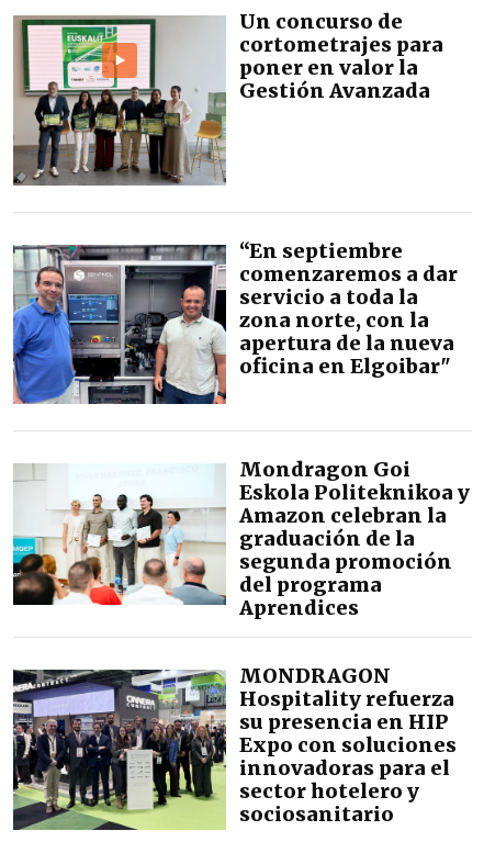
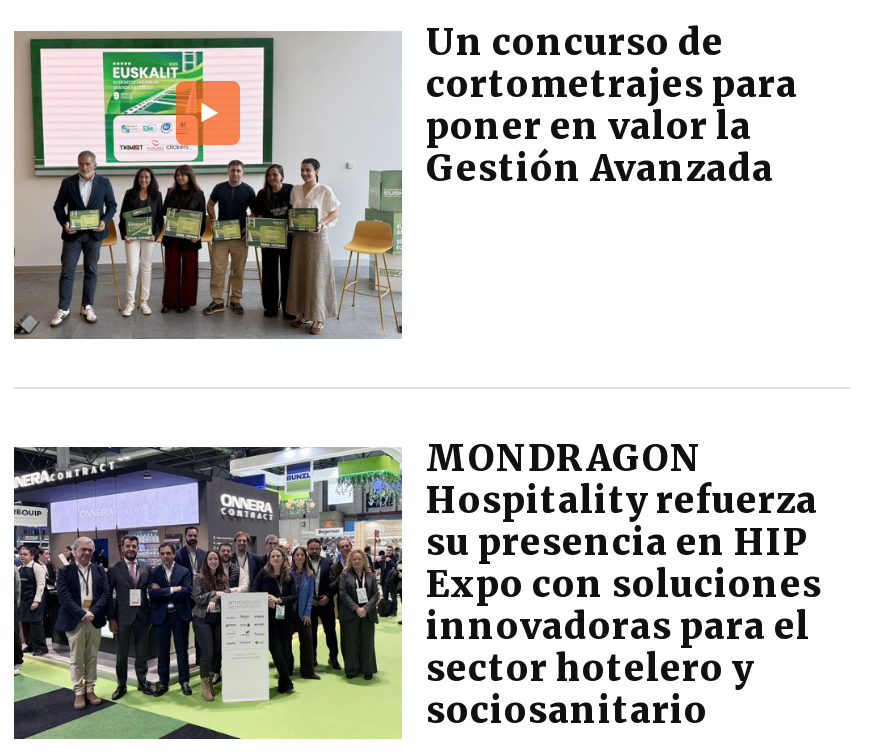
- [image]
- “En septiembre
- comenzaremos a dar
- servicio a toda la
- zona norte, con la
- apertura de la nueva
- oficina en Elgoibar"

- [image]
- Mondragon Goi
- Eskola Politeknikoa y
- Amazon celebran la
- graduación de la
- segunda promoción
- del programa
- Aprendices
